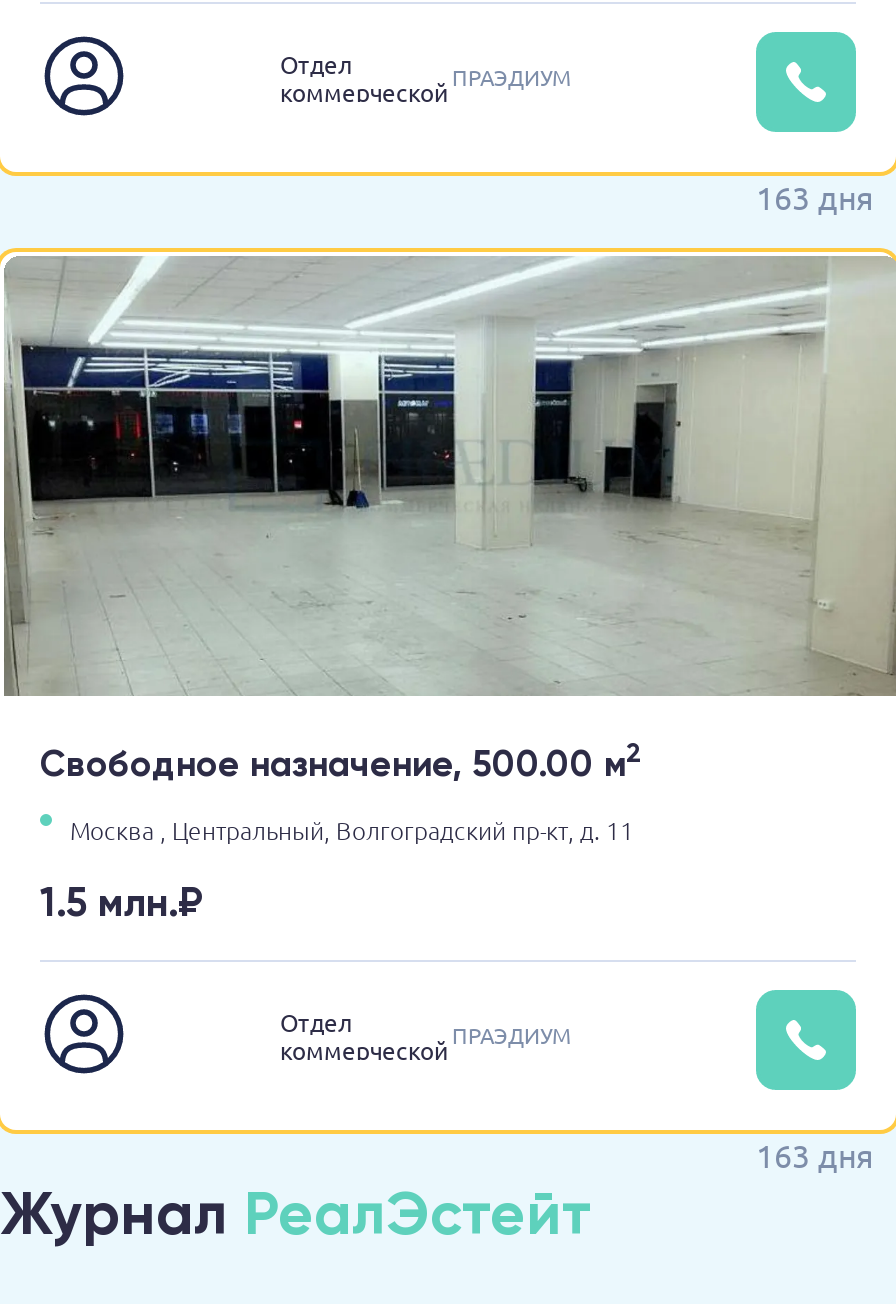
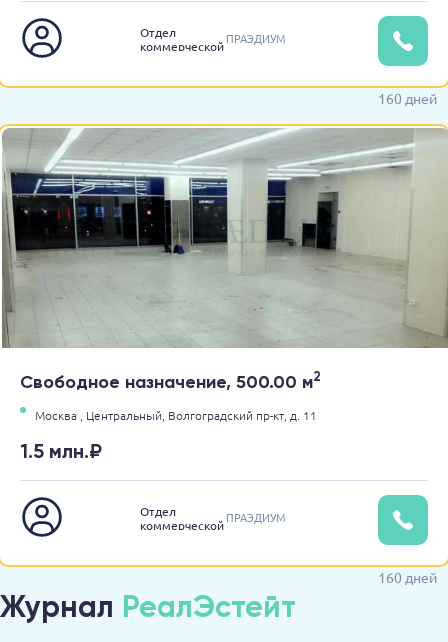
- 163 дня
+ 160 дней

- 163 дня
+ 160 дней
